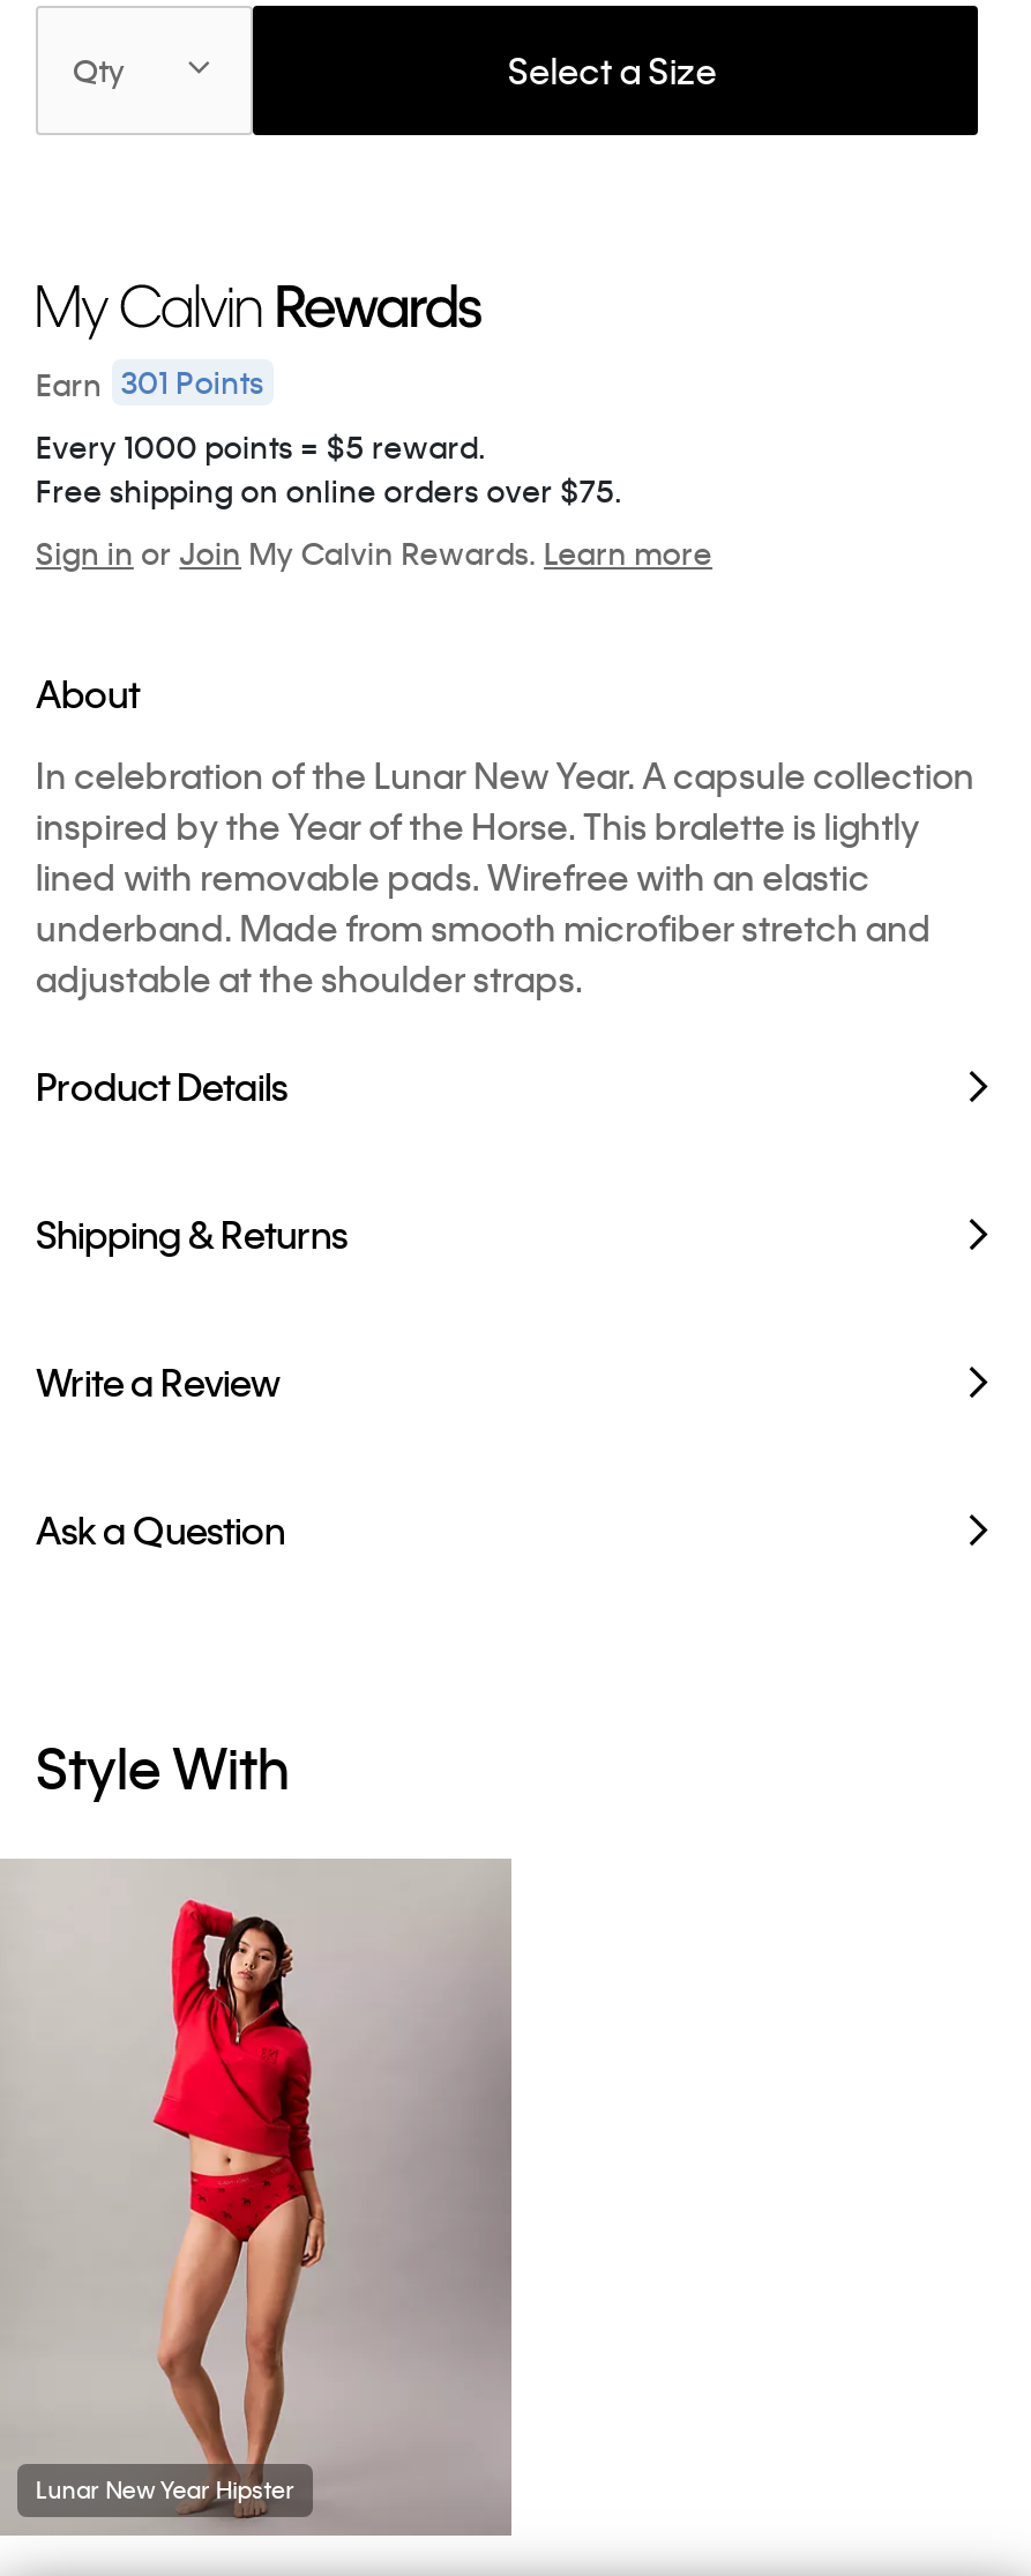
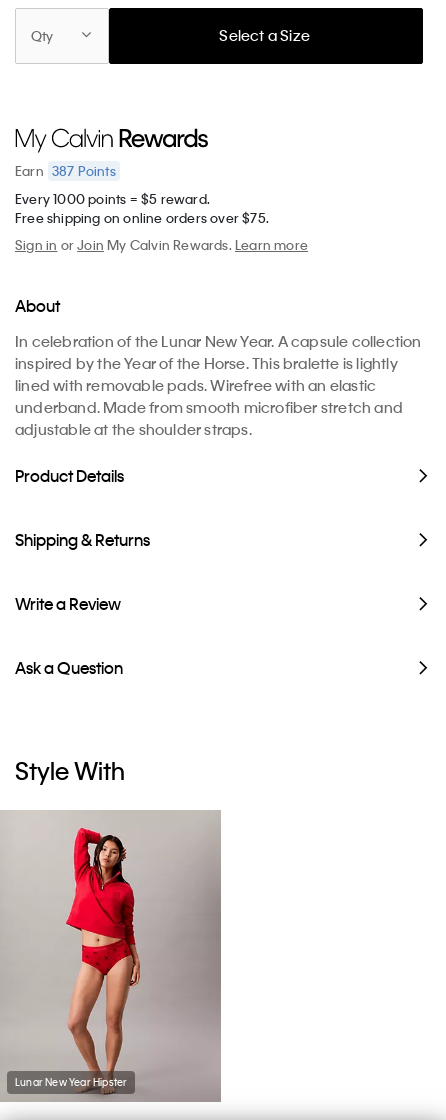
- Earn 301 Points
+ Earn 387 Points
